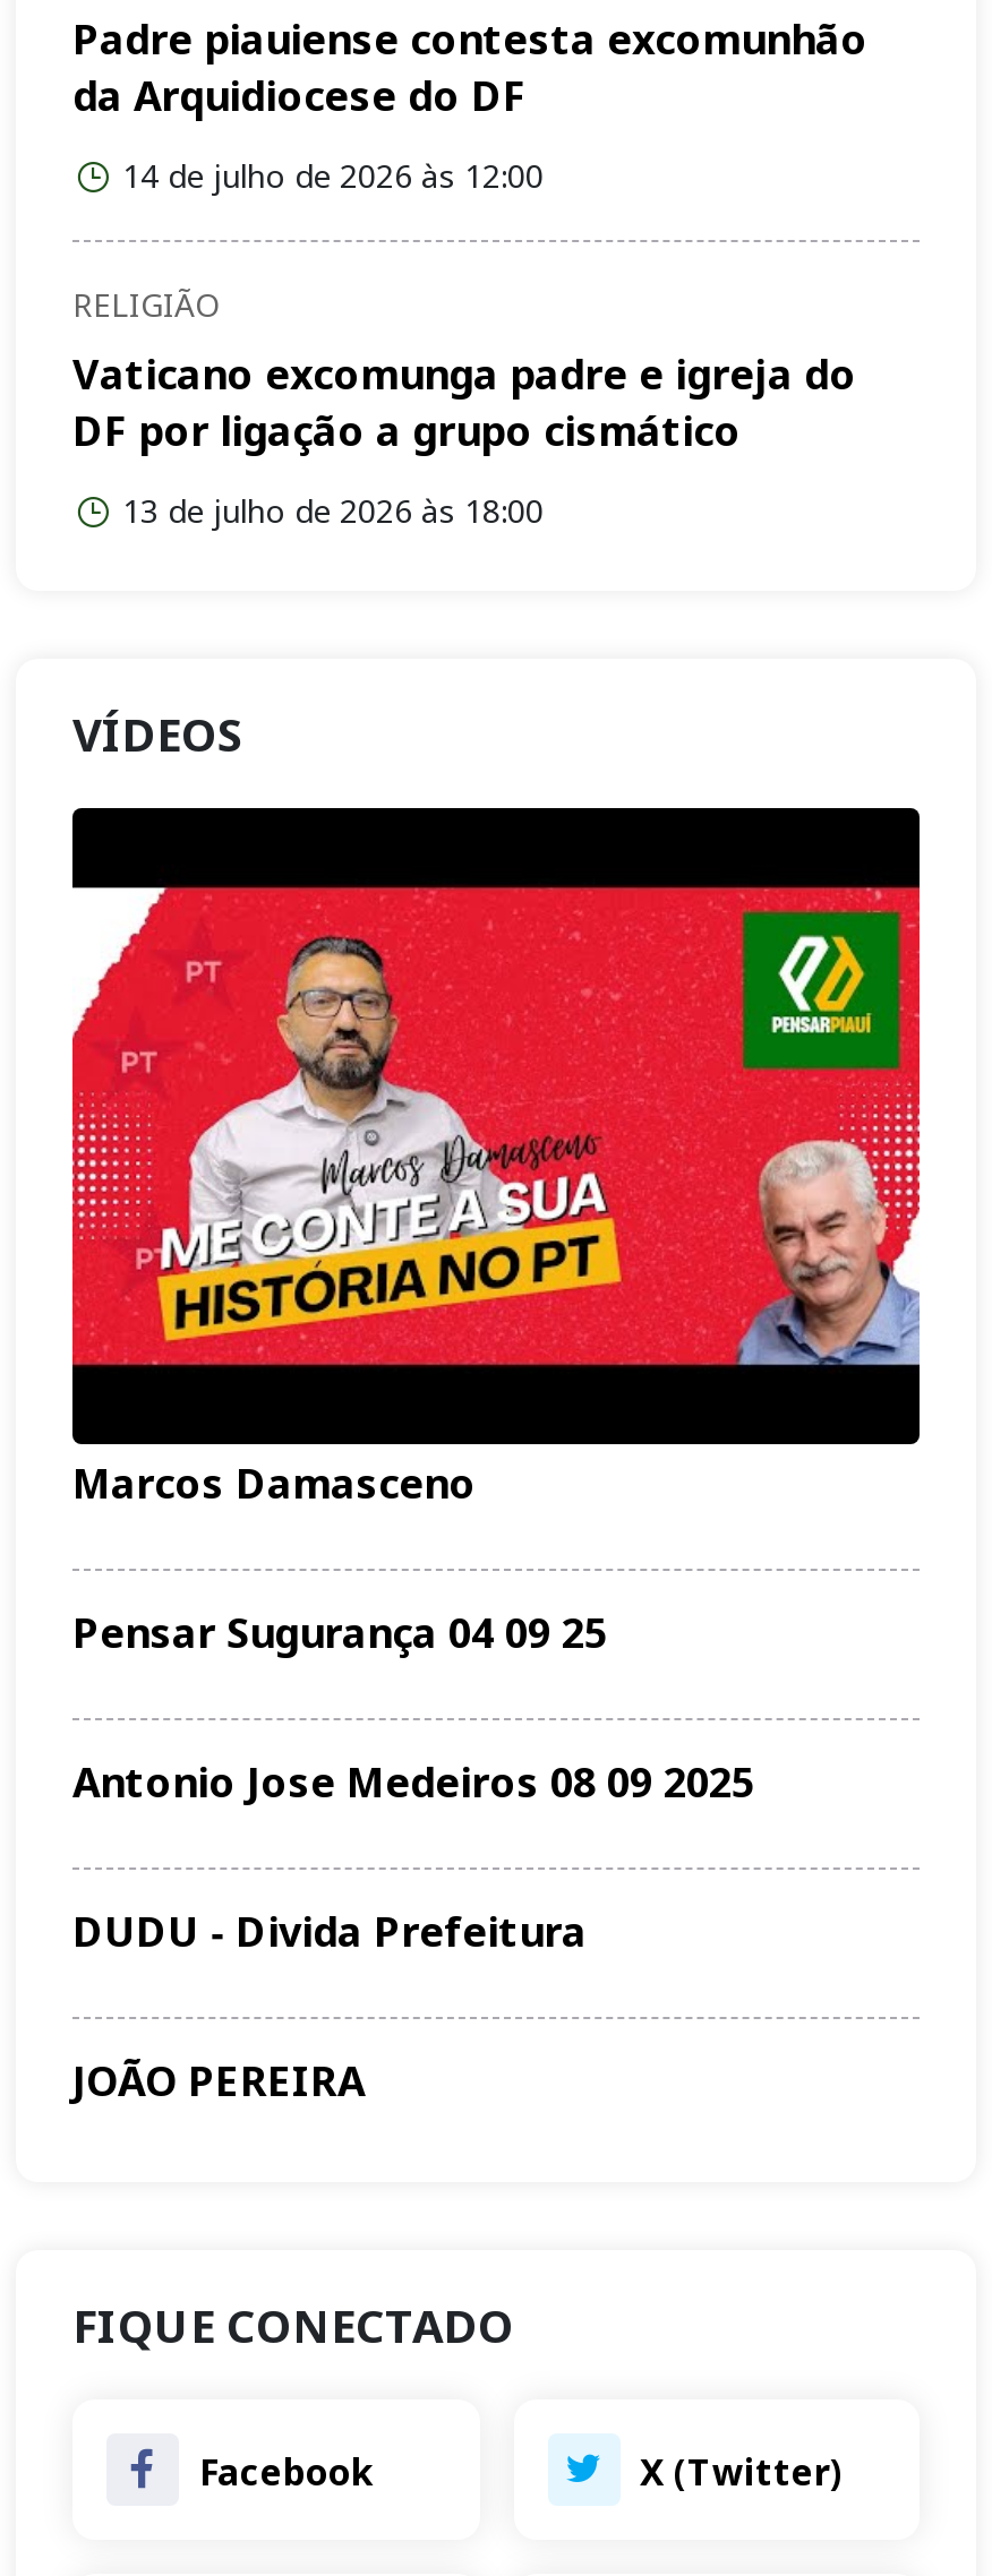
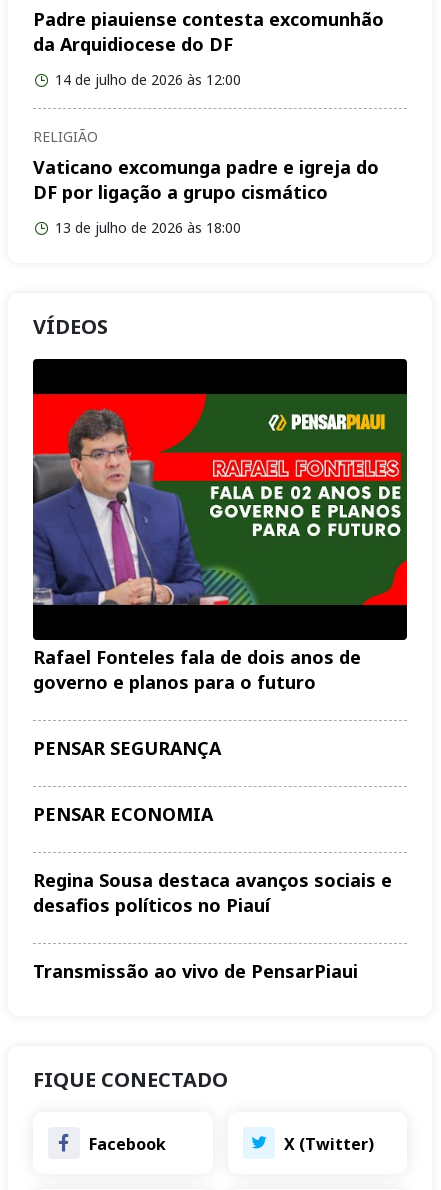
- [image]
- Marcos Damasceno
+ [image]
+ Rafael Fonteles fala de dois anos de
+ governo e planos para o futuro

- Pensar Sugurança 04 09 25
+ PENSAR SEGURANÇA

- Antonio Jose Medeiros 08 09 2025
+ PENSAR ECONOMIA

- DUDU ‐ Divida Prefeitura
+ Regina Sousa destaca avanços sociais e
+ desafios políticos no Piauí

- JOÃO PEREIRA
+ Transmissão ao vivo de PensarPiaui
